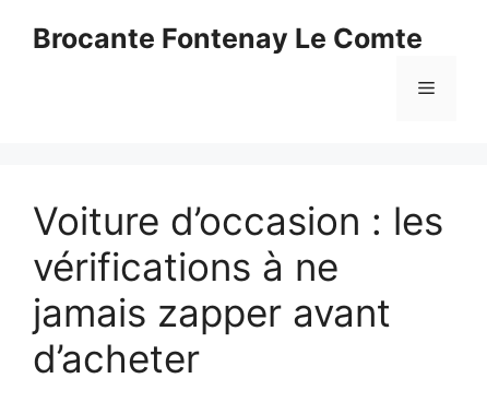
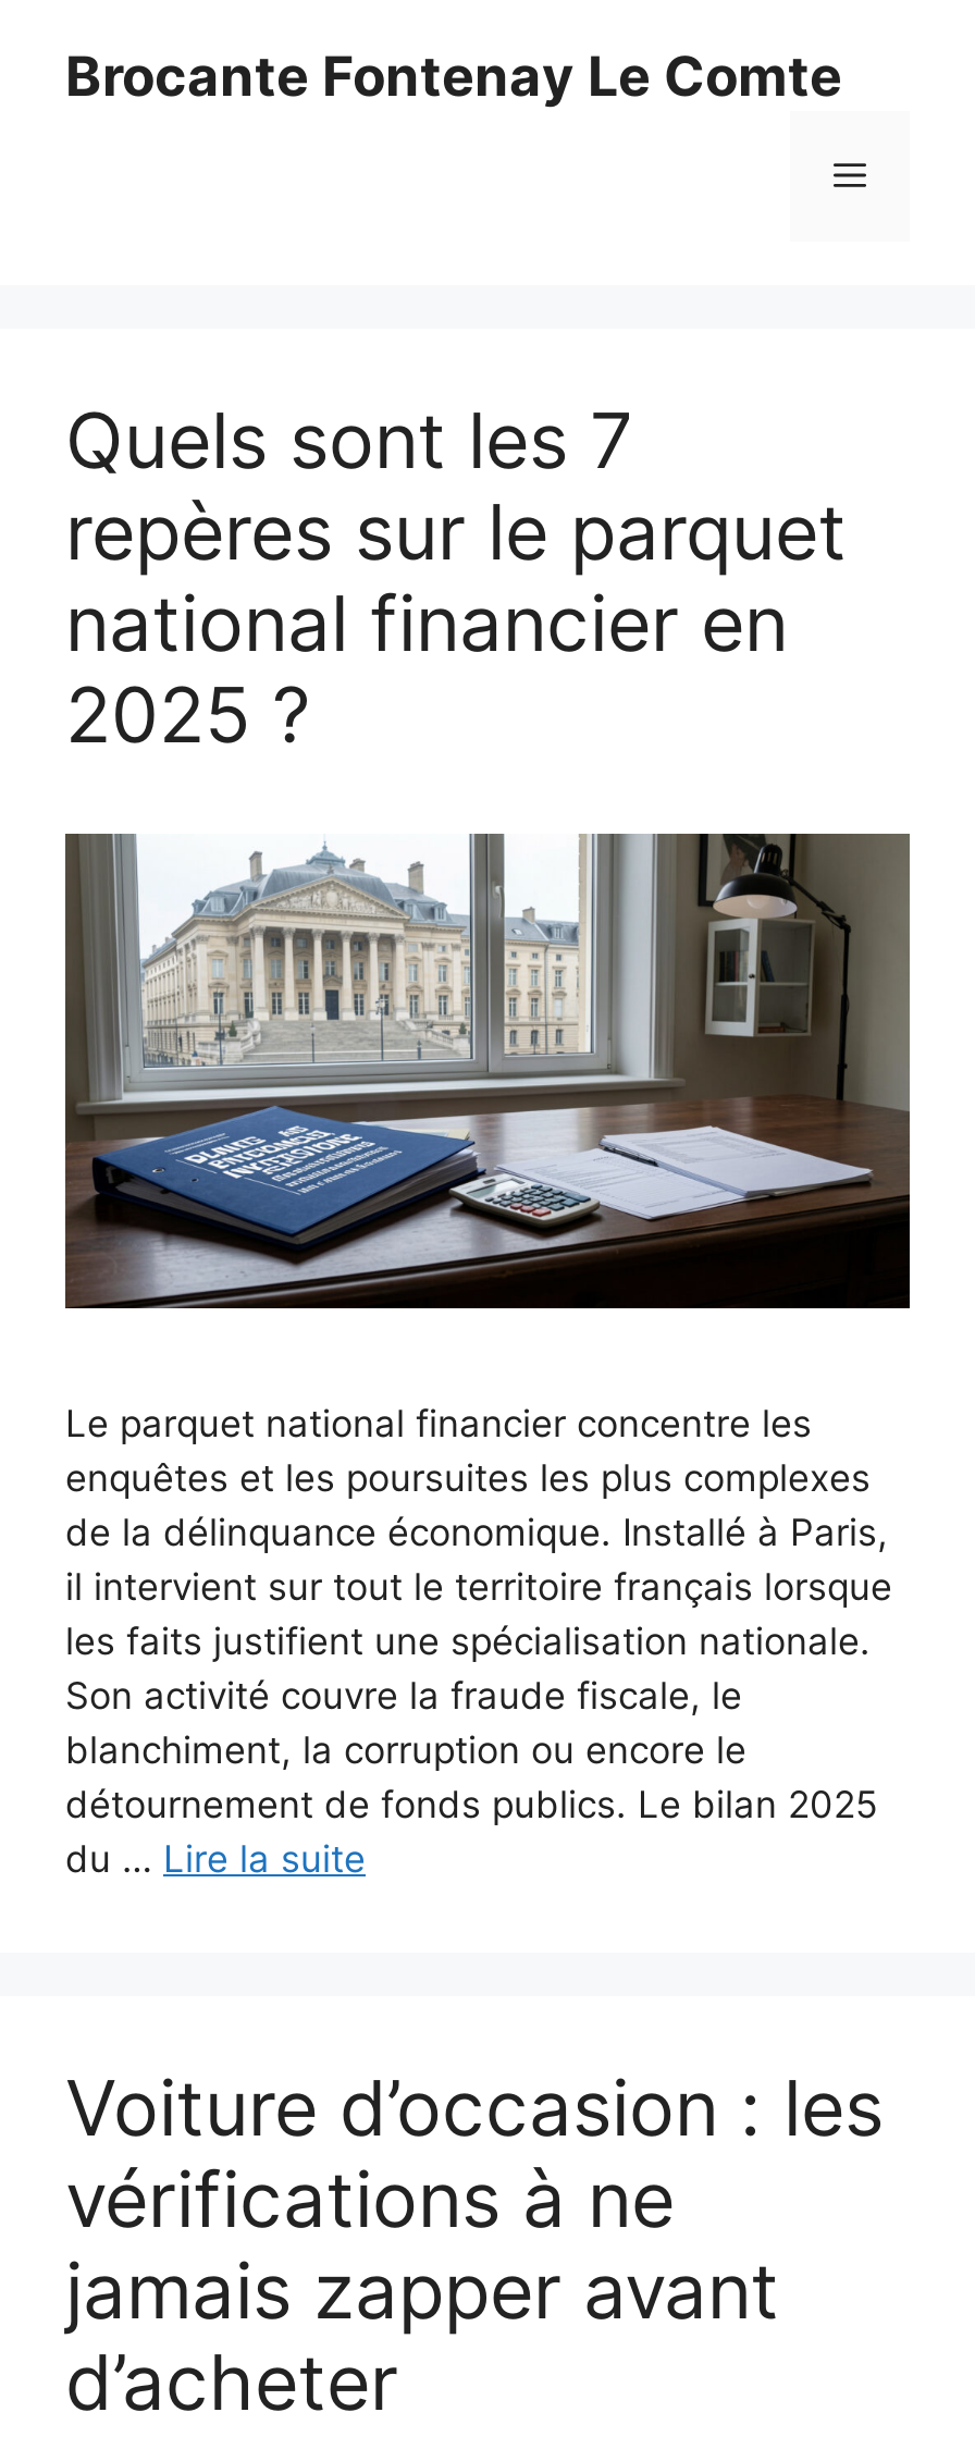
+ [image]

+ Quels sont les 7
+ repères sur le parquet
+ national financier en
+ 2025 ?

+ Le parquet national financier concentre les
+ enquêtes et les poursuites les plus complexes
+ de la délinquance économique. Installé à Paris,
+ il intervient sur tout le territoire français lorsque
+ les faits justifient une spécialisation nationale.
+ Son activité couvre la fraude fiscale, le
+ blanchiment, la corruption ou encore le
+ détournement de fonds publics. Le bilan 2025
+ du … Lire la suite
